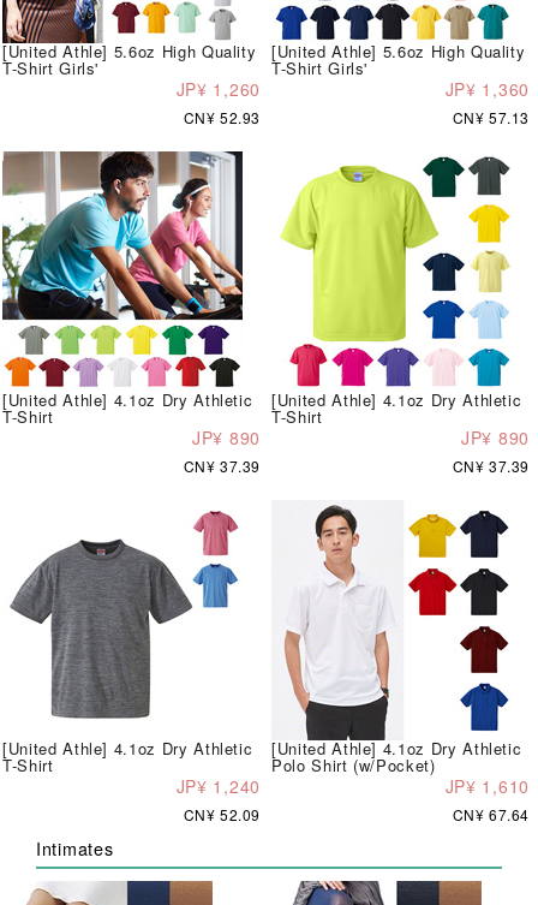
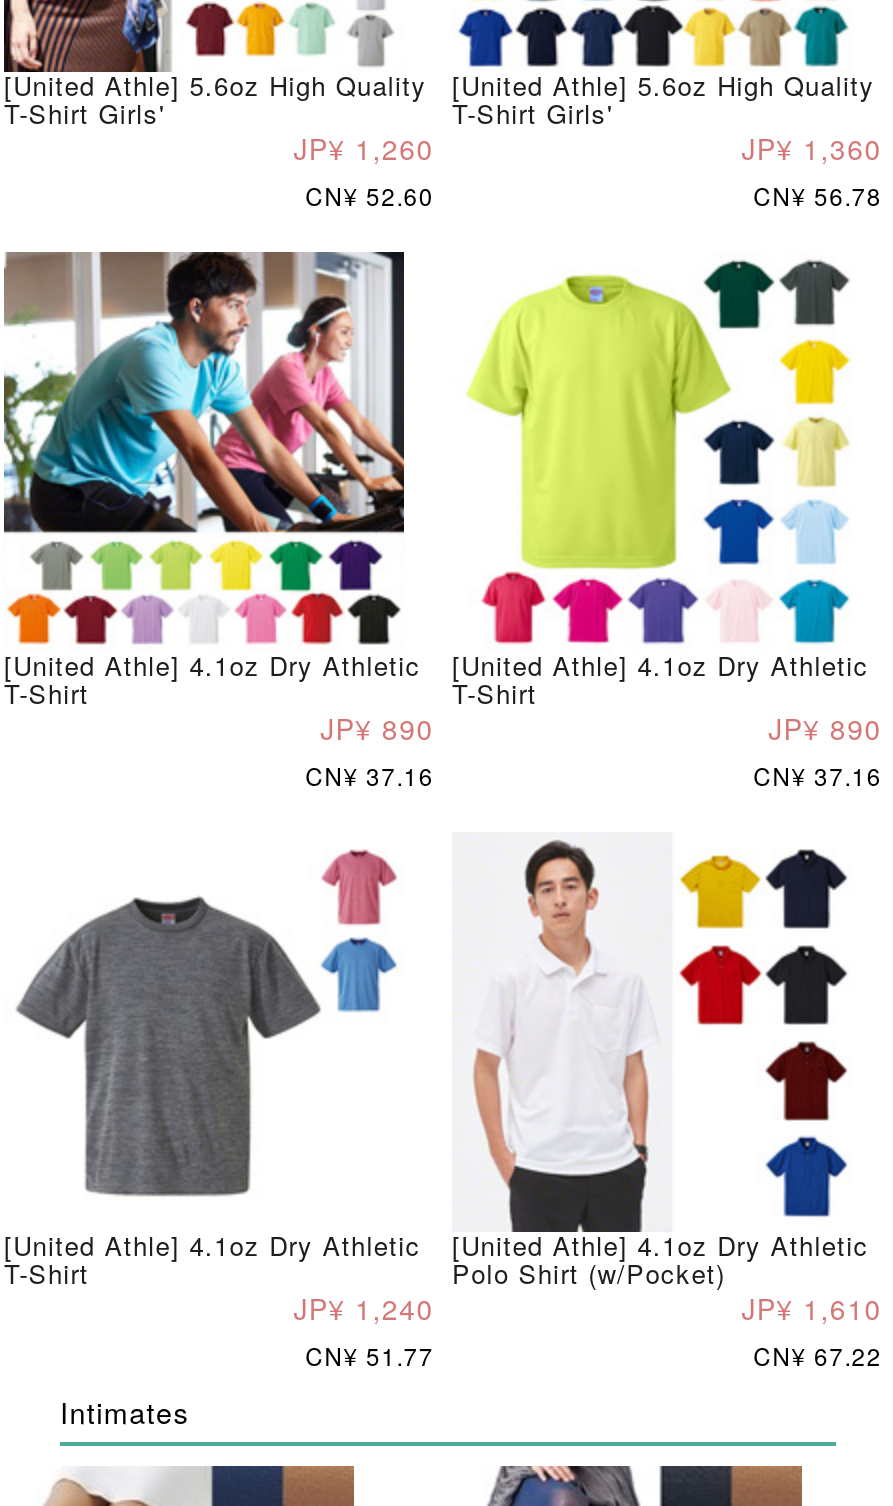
- CN¥ 52.93
+ CN¥ 52.60

- CN¥ 57.13
+ CN¥ 56.78

- CN¥ 37.39
+ CN¥ 37.16

- CN¥ 37.39
+ CN¥ 37.16

- CN¥ 52.09
+ CN¥ 51.77

- CN¥ 67.64
+ CN¥ 67.22
